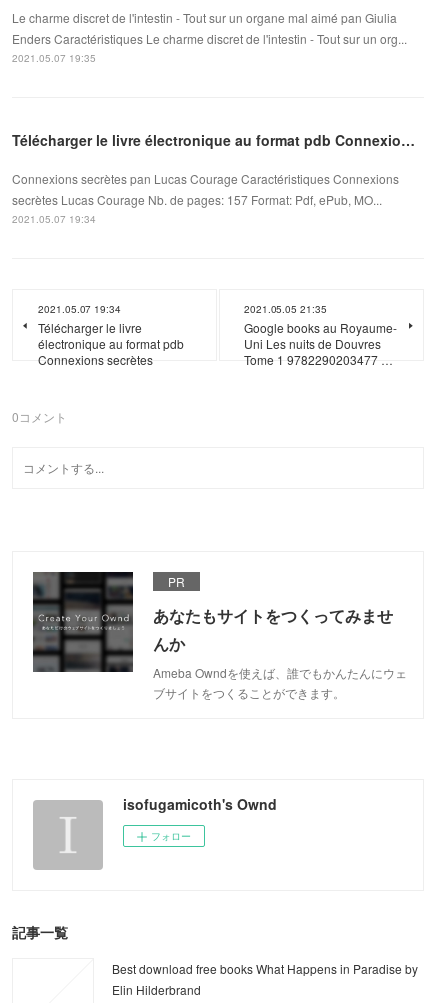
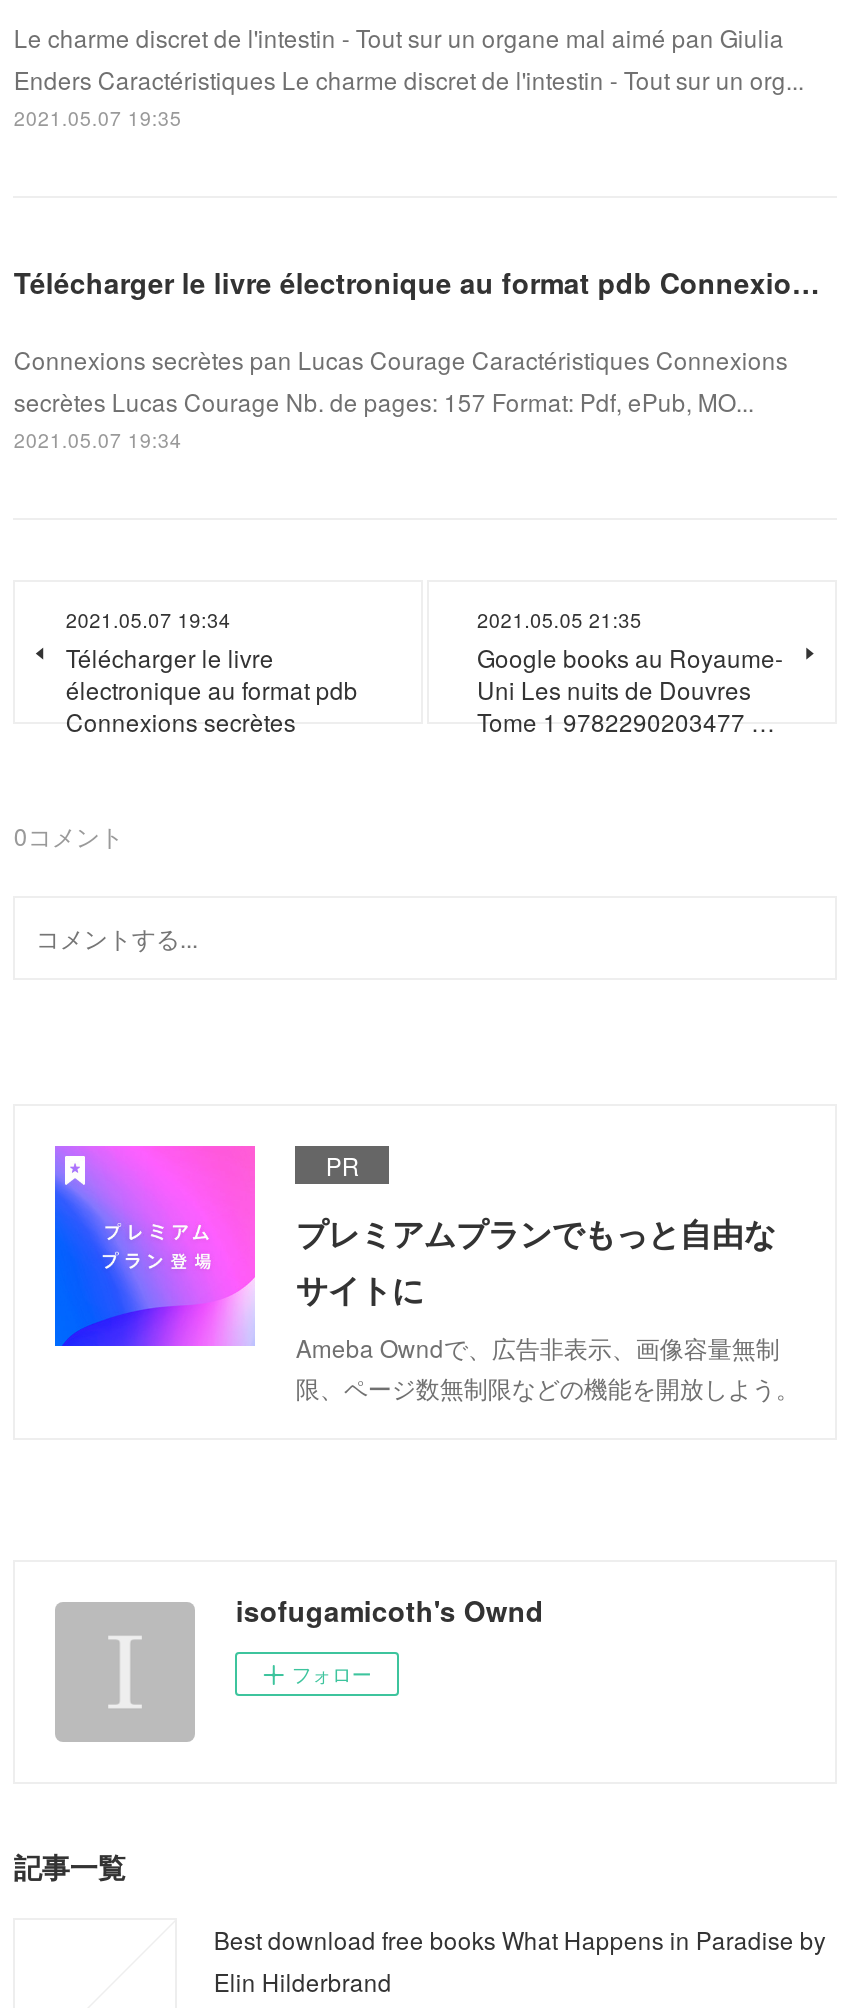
- [image]
- あなたもサイトをつくってみませ
- んか
- Ameba Owndを使えば、誰でもかんたんにウェ
- ブサイトをつくることができます。
+ [image]
+ プレミアムプランでもっと自由な
+ サイトに
+ Ameba Owndで、広告非表示、画像容量無制
+ 限、ページ数無制限などの機能を開放しよう。
